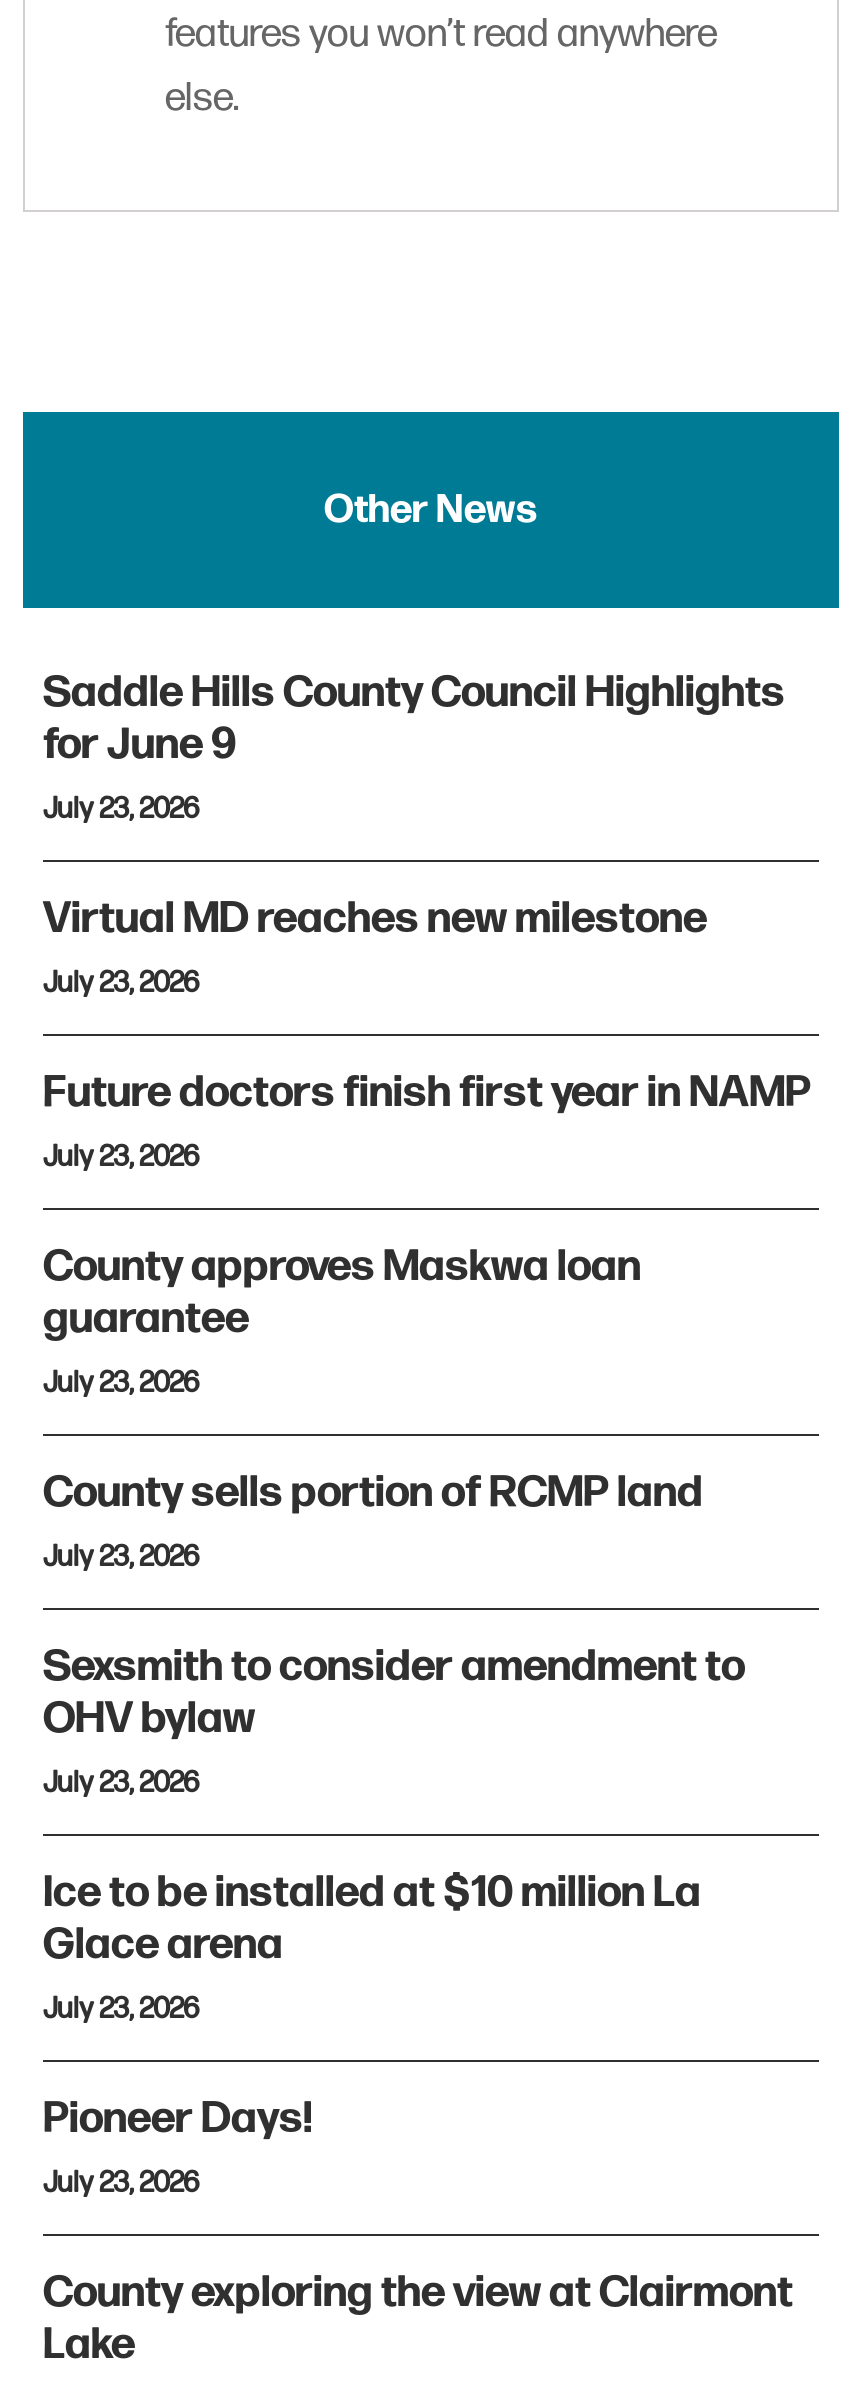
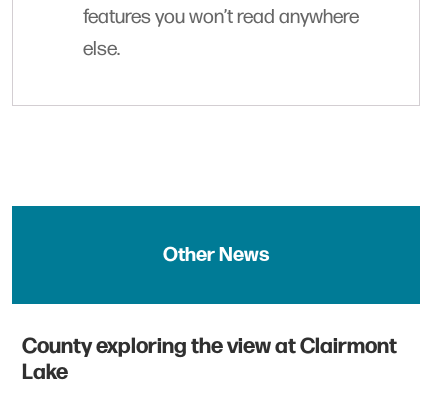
- Saddle Hills County Council Highlights
- for June 9
- July 23, 2026
- Virtual MD reaches new milestone
- July 23, 2026
- Future doctors finish first year in NAMP
- July 23, 2026
- County approves Maskwa loan
- guarantee
- July 23, 2026
- County sells portion of RCMP land
- July 23, 2026
- Sexsmith to consider amendment to
- OHV bylaw
- July 23, 2026
- Ice to be installed at $10 million La
- Glace arena
- July 23, 2026
- Pioneer Days!
- July 23, 2026
